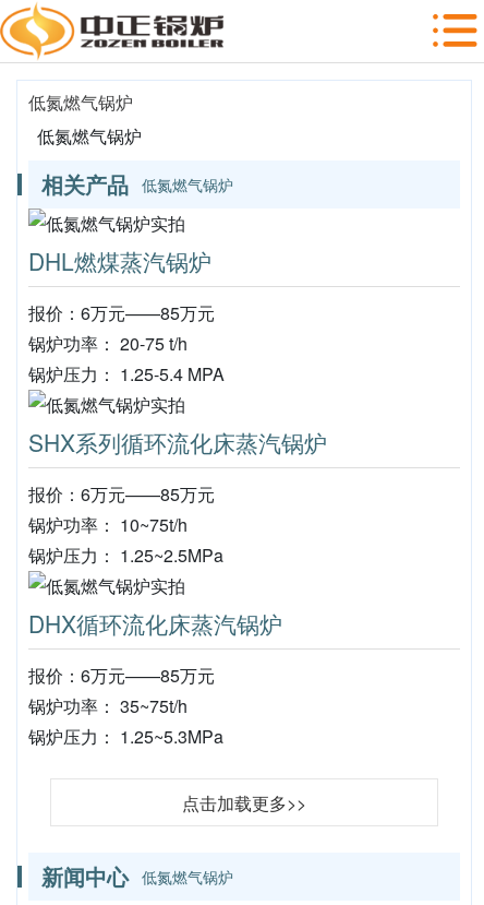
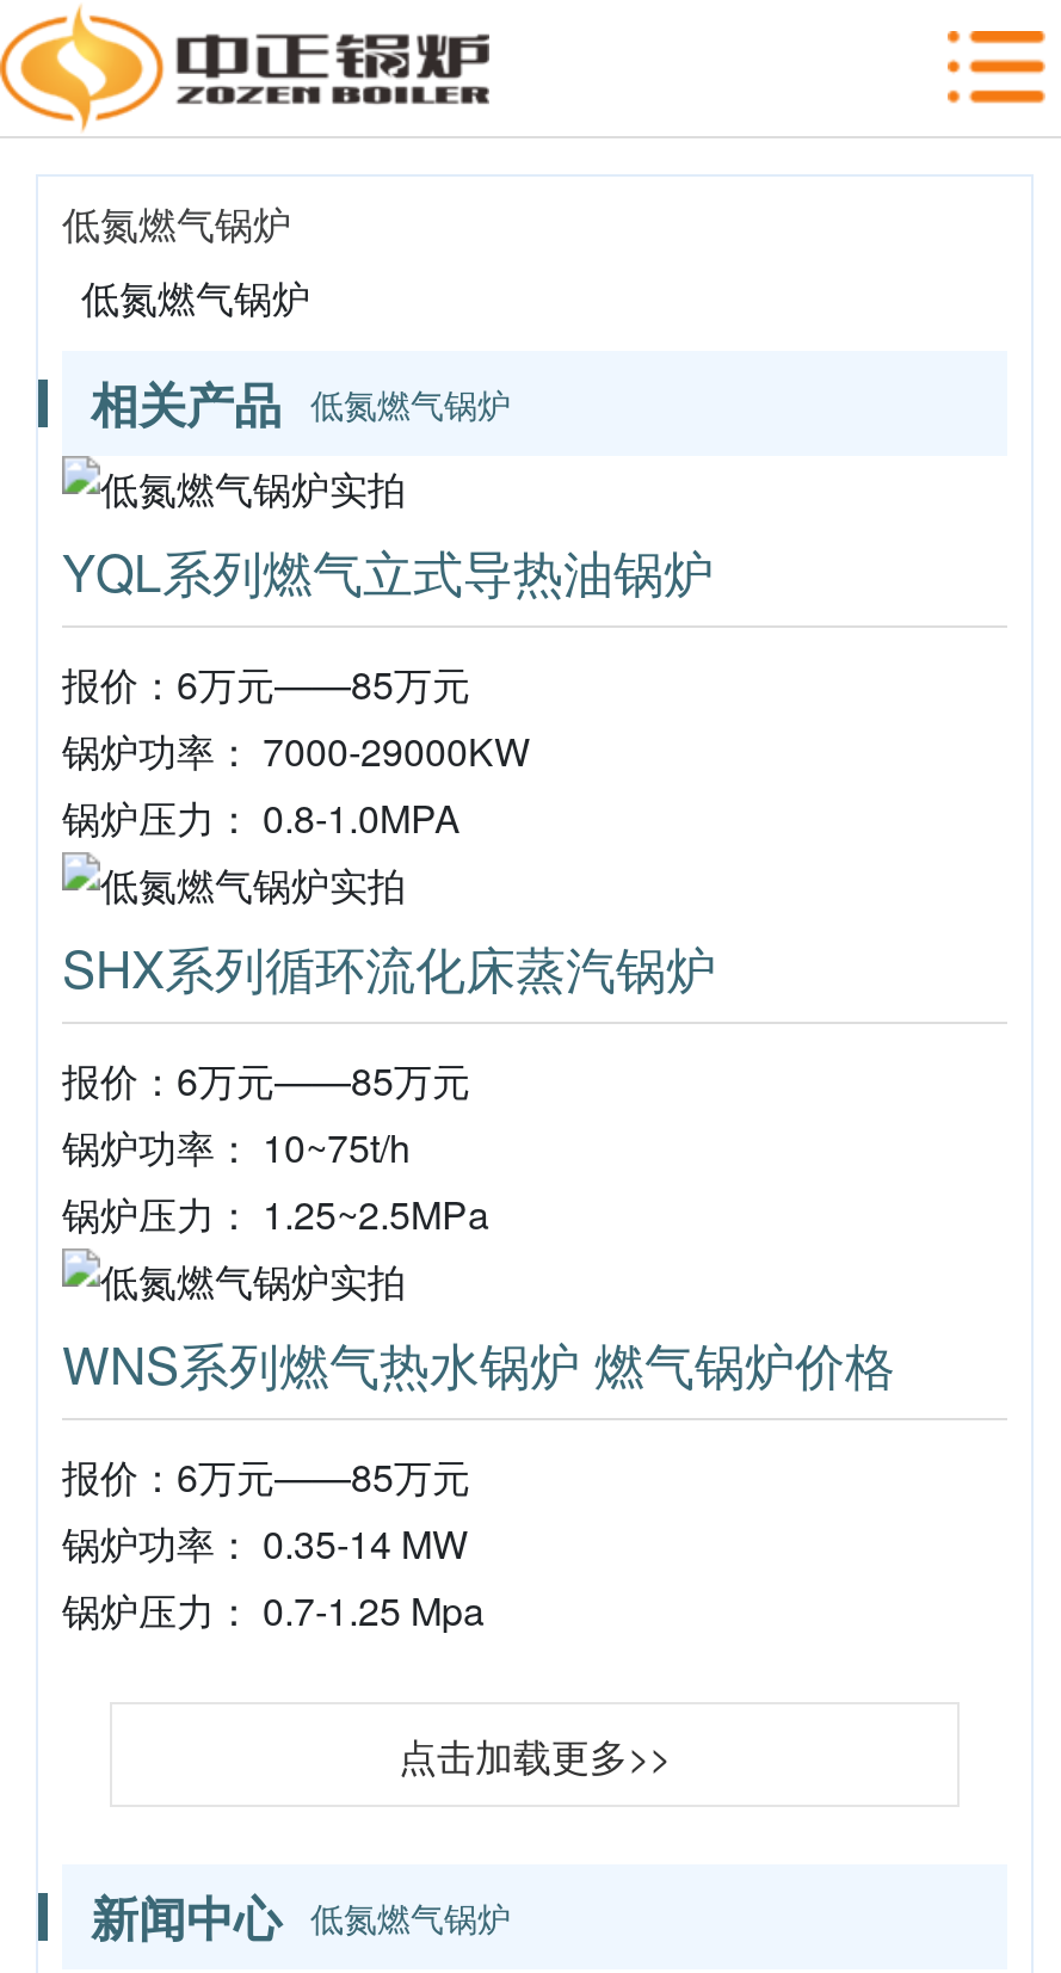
- DHL燃煤蒸汽锅炉
+ YQL系列燃气立式导热油锅炉

- 锅炉功率： 20-75 t/h
- 锅炉压力： 1.25-5.4 MPA
+ 锅炉功率： 7000-29000KW
+ 锅炉压力： 0.8-1.0MPA

- DHX循环流化床蒸汽锅炉
+ WNS系列燃气热水锅炉 燃气锅炉价格

- 锅炉功率： 35~75t/h
- 锅炉压力： 1.25~5.3MPa
+ 锅炉功率： 0.35-14 MW
+ 锅炉压力： 0.7-1.25 Mpa
